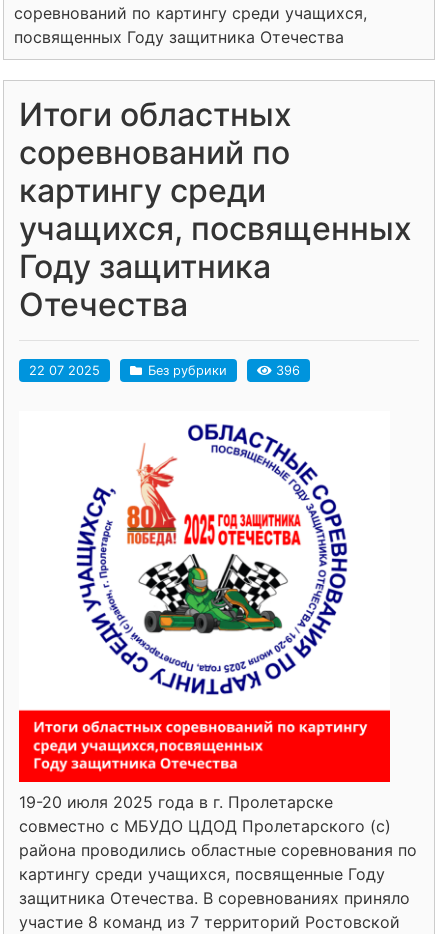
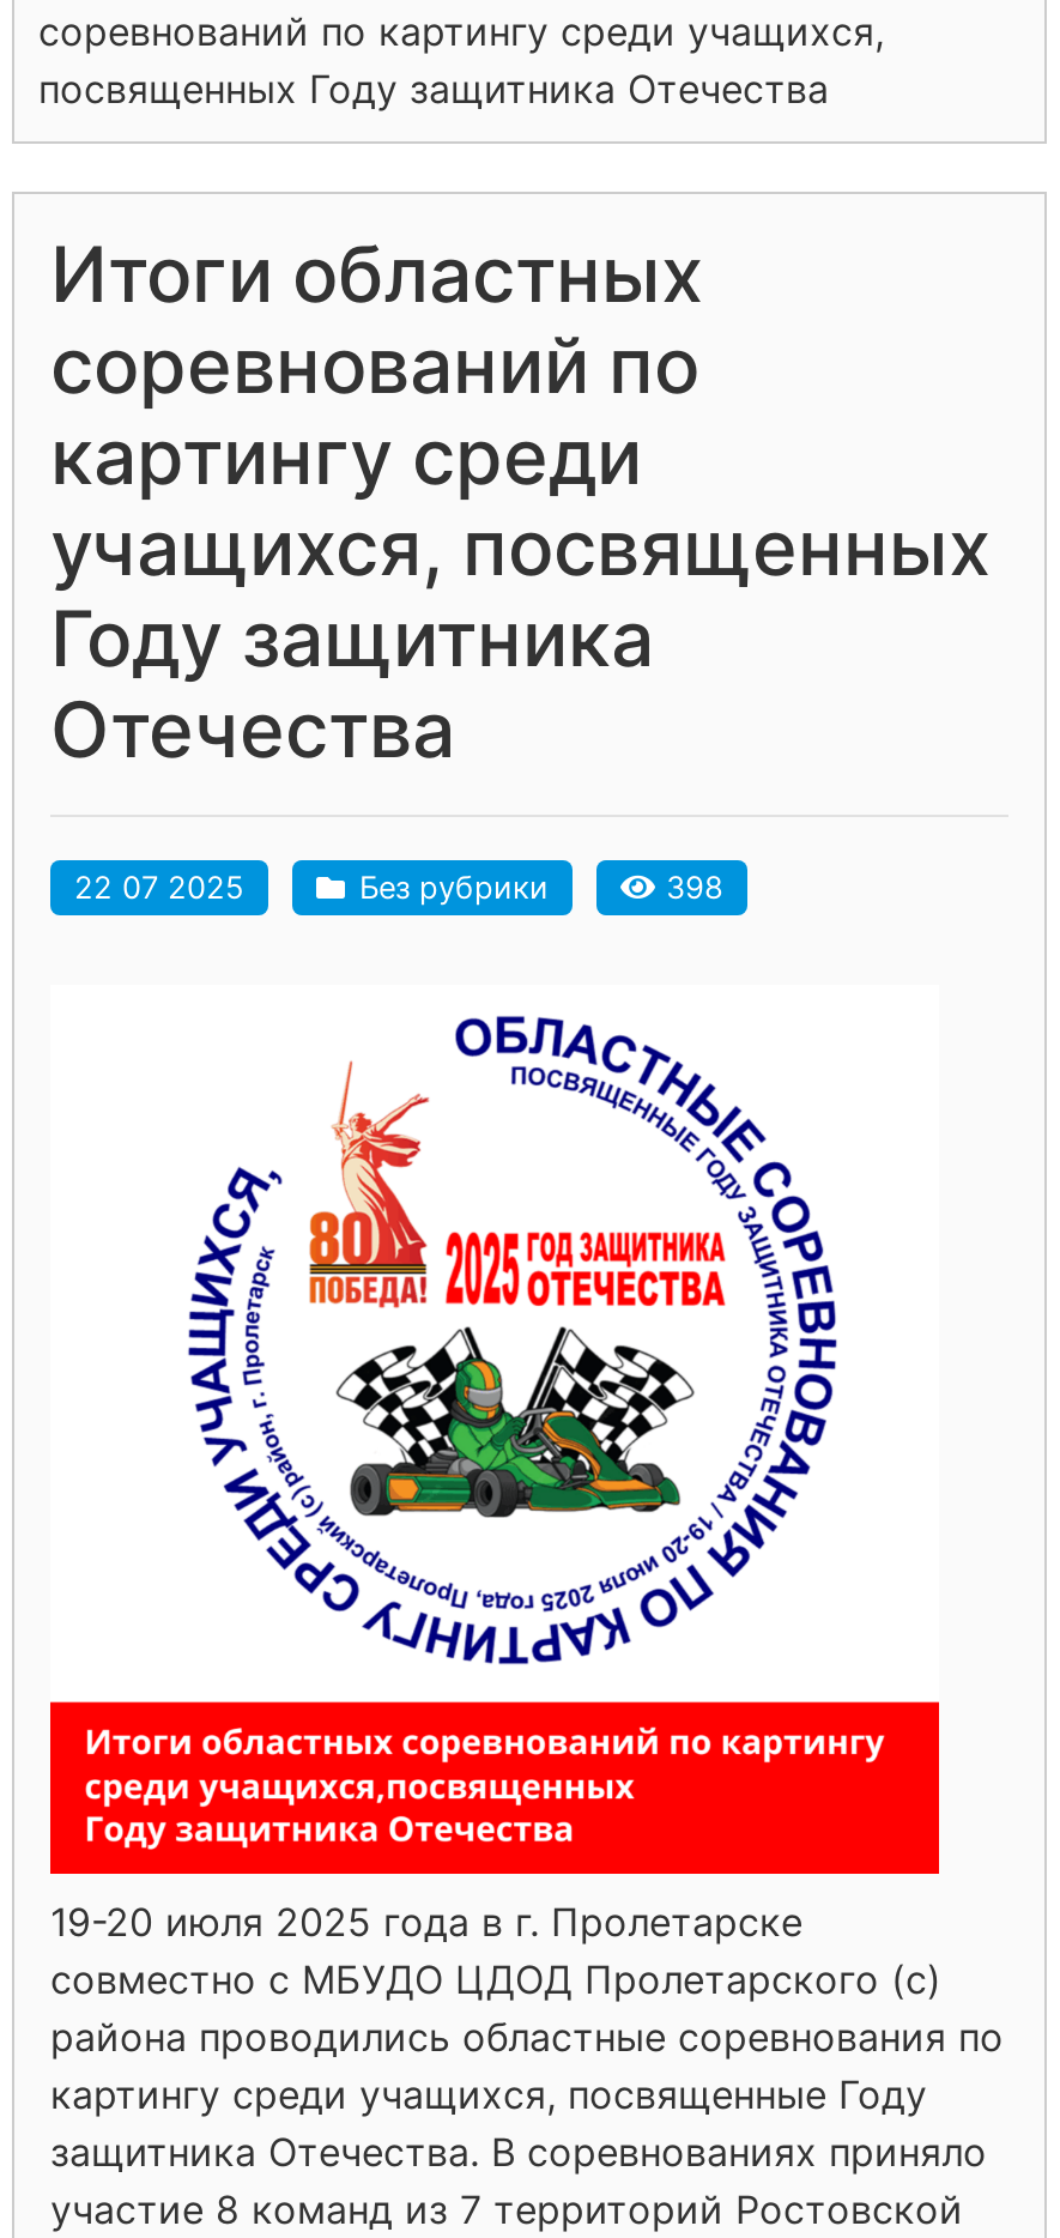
- 396
+ 398
